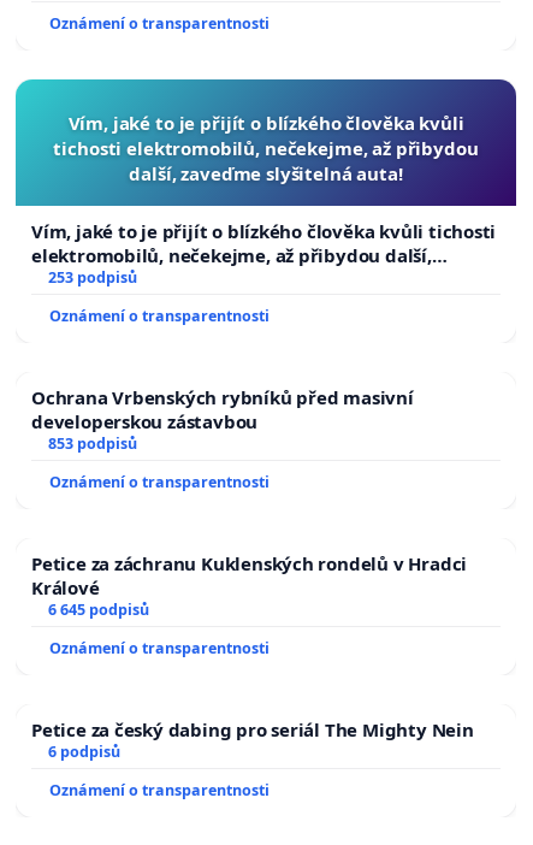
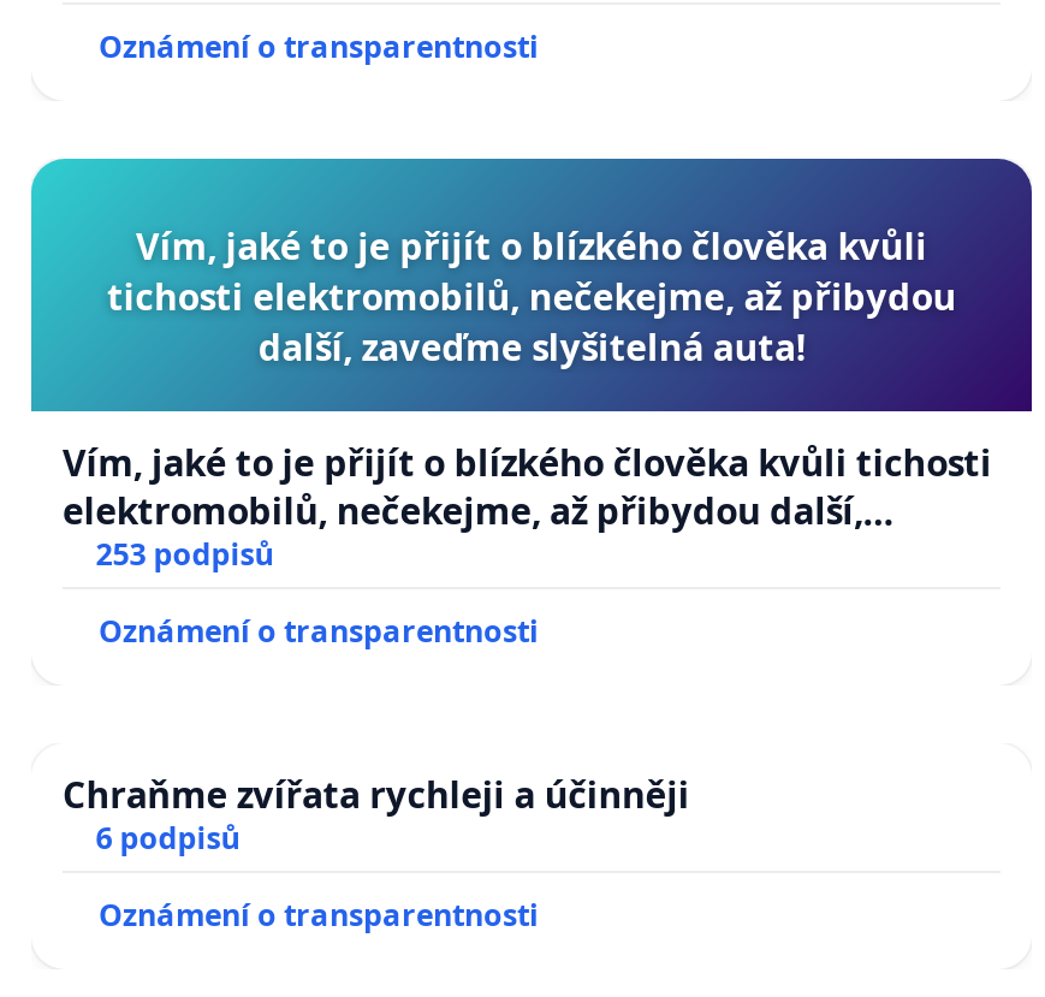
- Ochrana Vrbenských rybníků před masivní
- developerskou zástavbou
- 853 podpisů
- Oznámení o transparentnosti
- Petice za záchranu Kuklenských rondelů v Hradci
- Králové
- 6 645 podpisů
- Oznámení o transparentnosti
- Petice za český dabing pro seriál The Mighty Nein
+ Chraňme zvířata rychleji a účinněji
